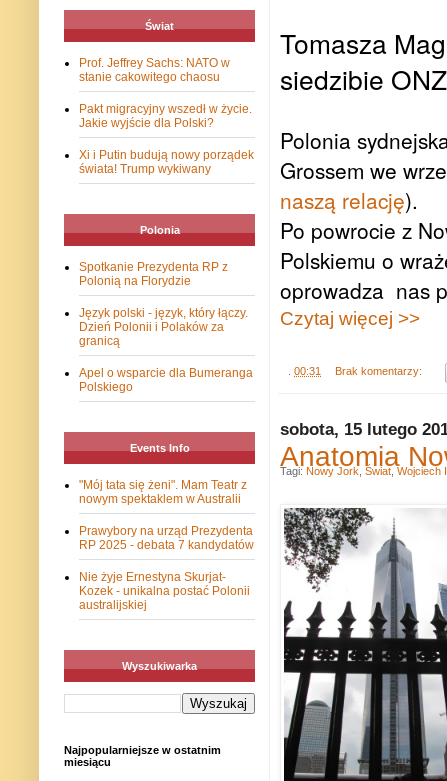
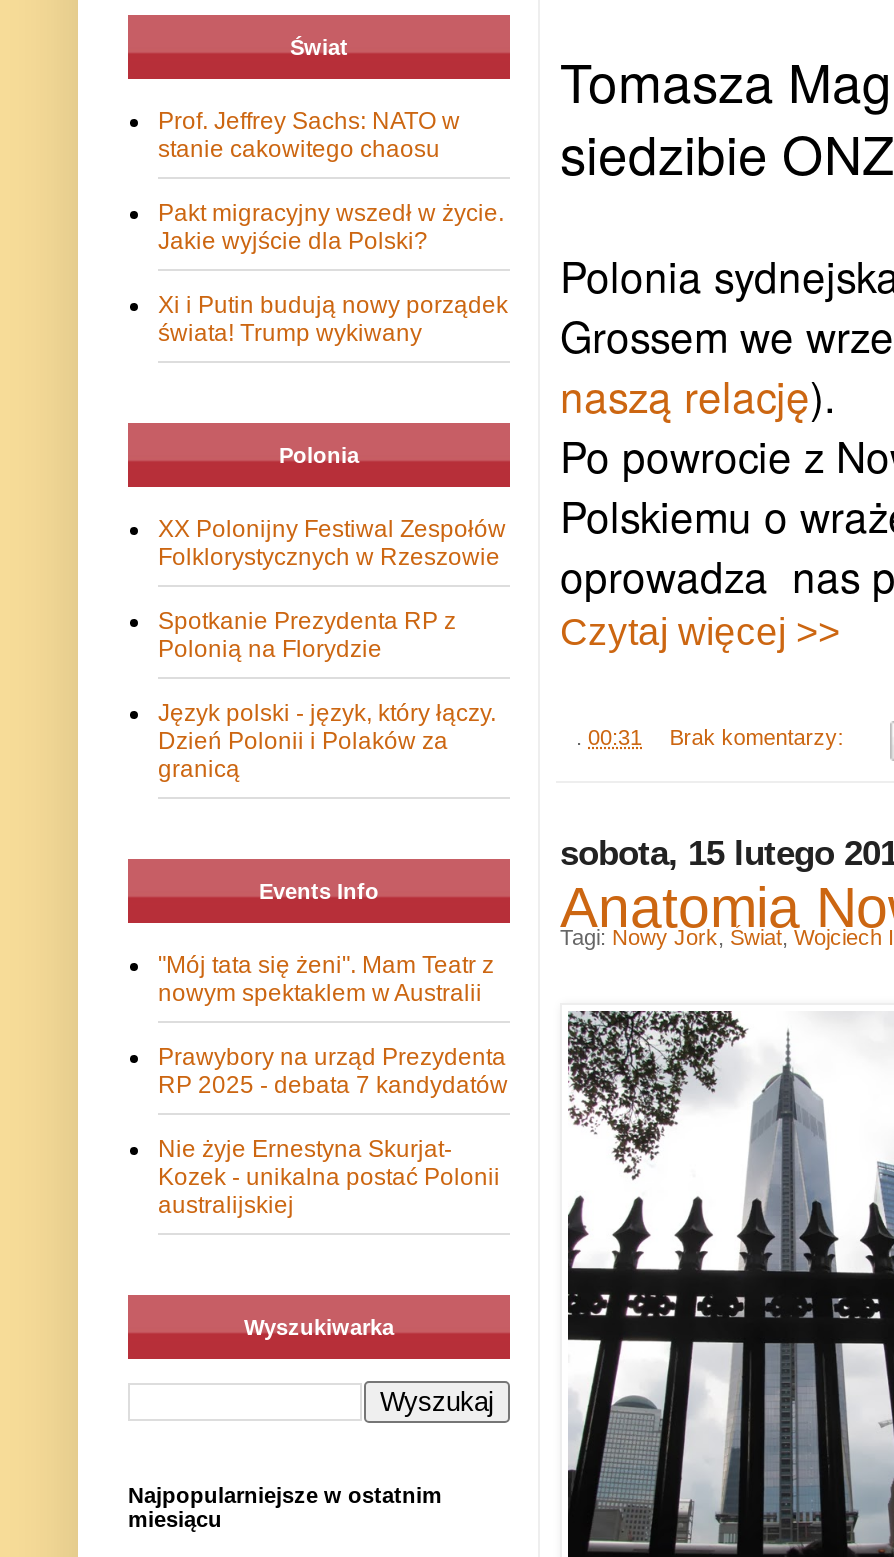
moved down: Spotkanie Prezydenta RP z | Polonią na Florydzie | Język polski - język, który łączy. | Dzień Polonii i Polaków za | granicą

+ XX Polonijny Festiwal Zespołów
+ Folklorystycznych w Rzeszowie

- Apel o wsparcie dla Bumeranga
- Polskiego
